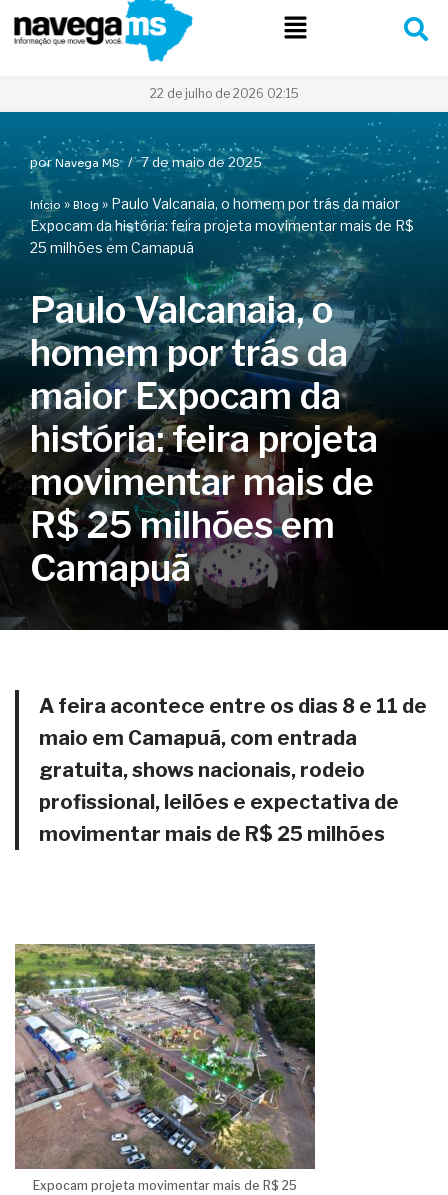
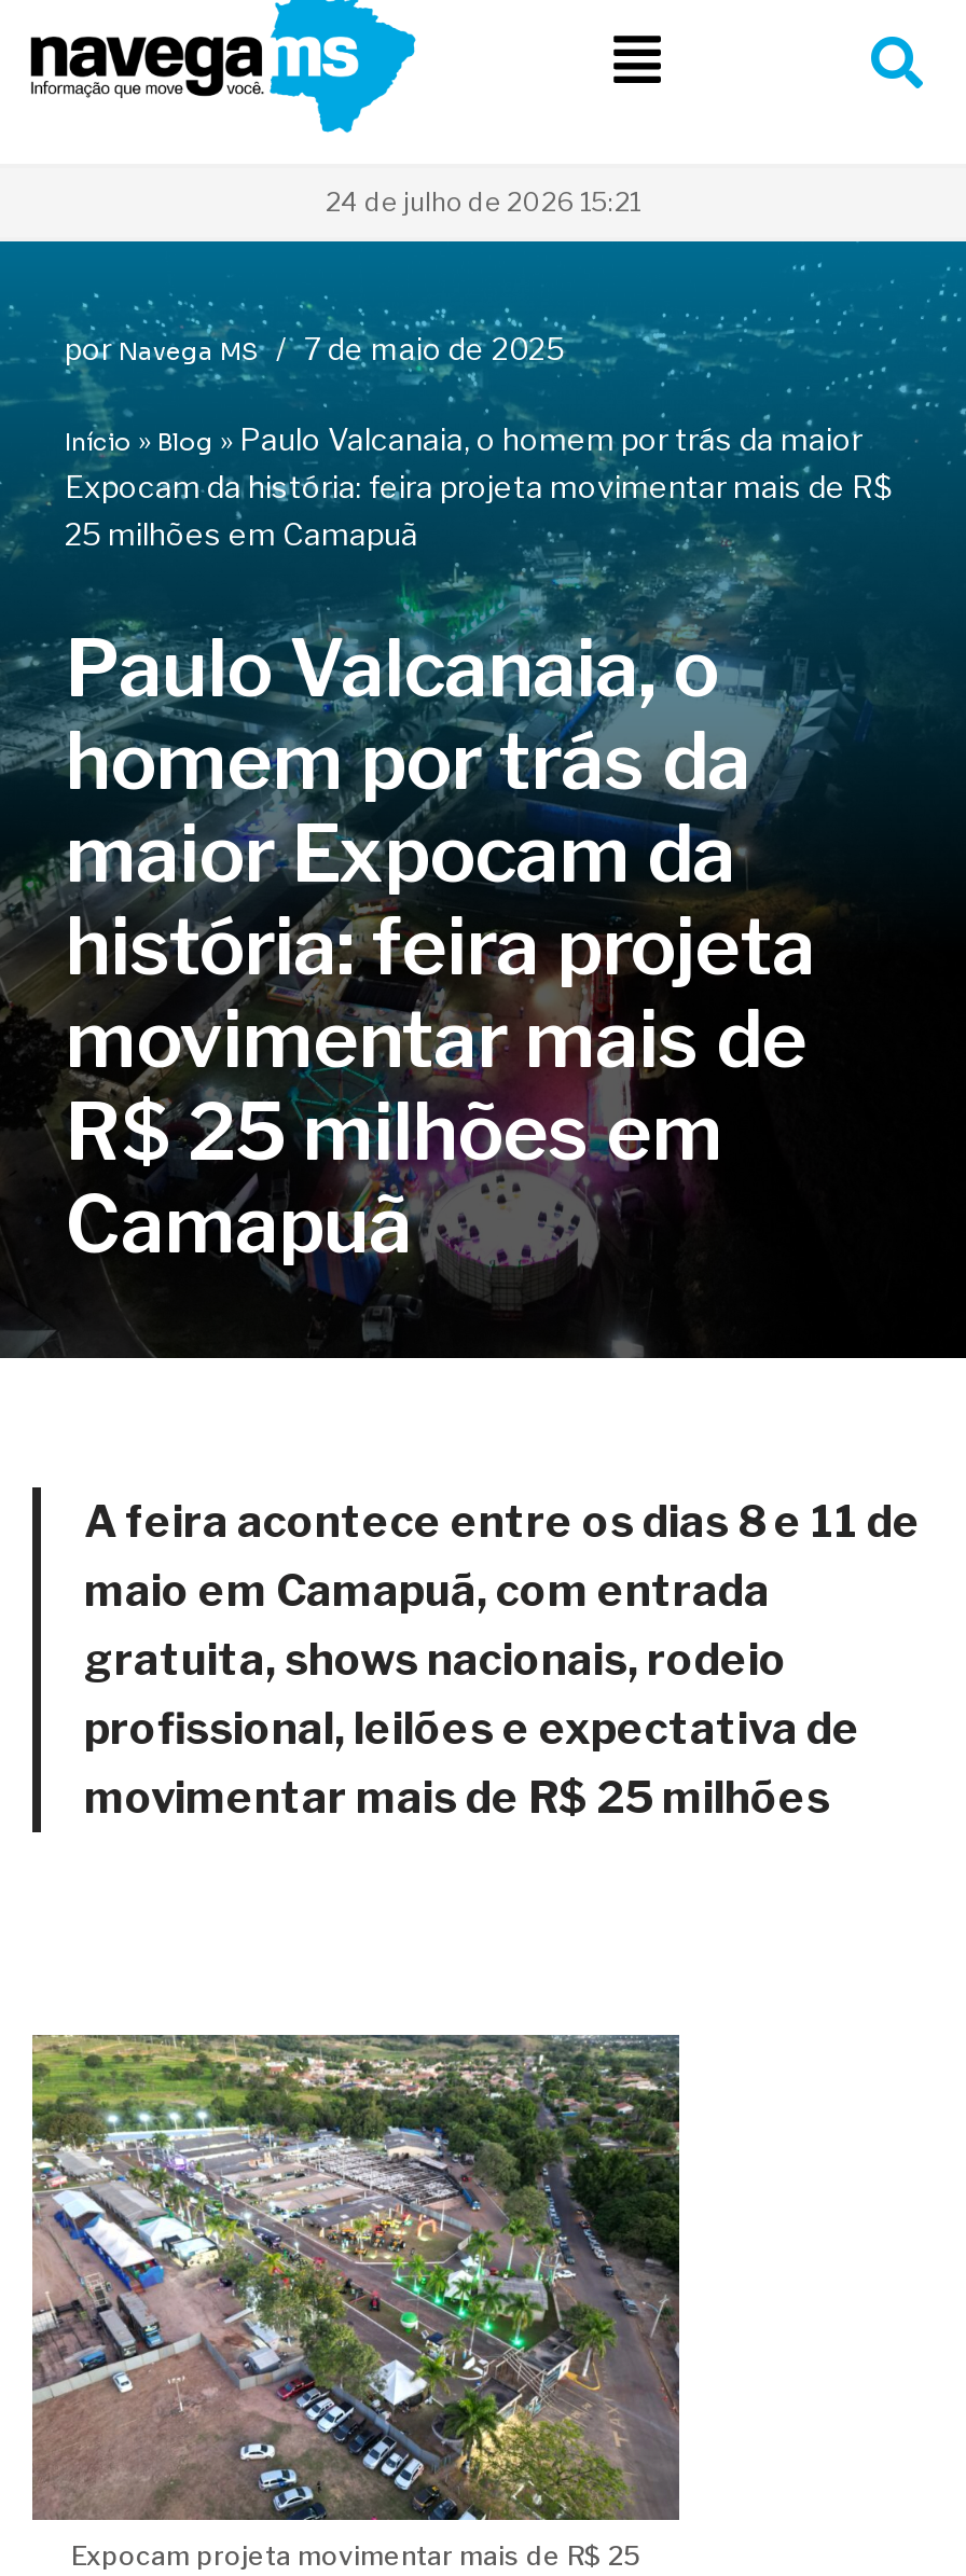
- 22 de julho de 2026 02:15
+ 24 de julho de 2026 15:21
